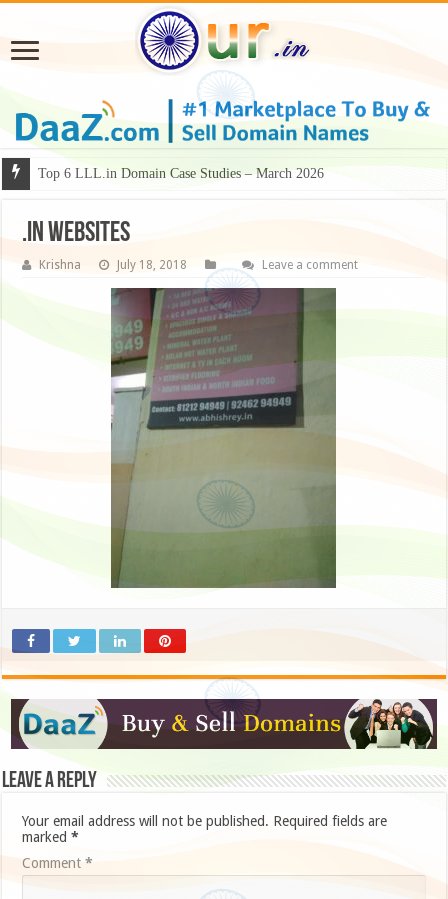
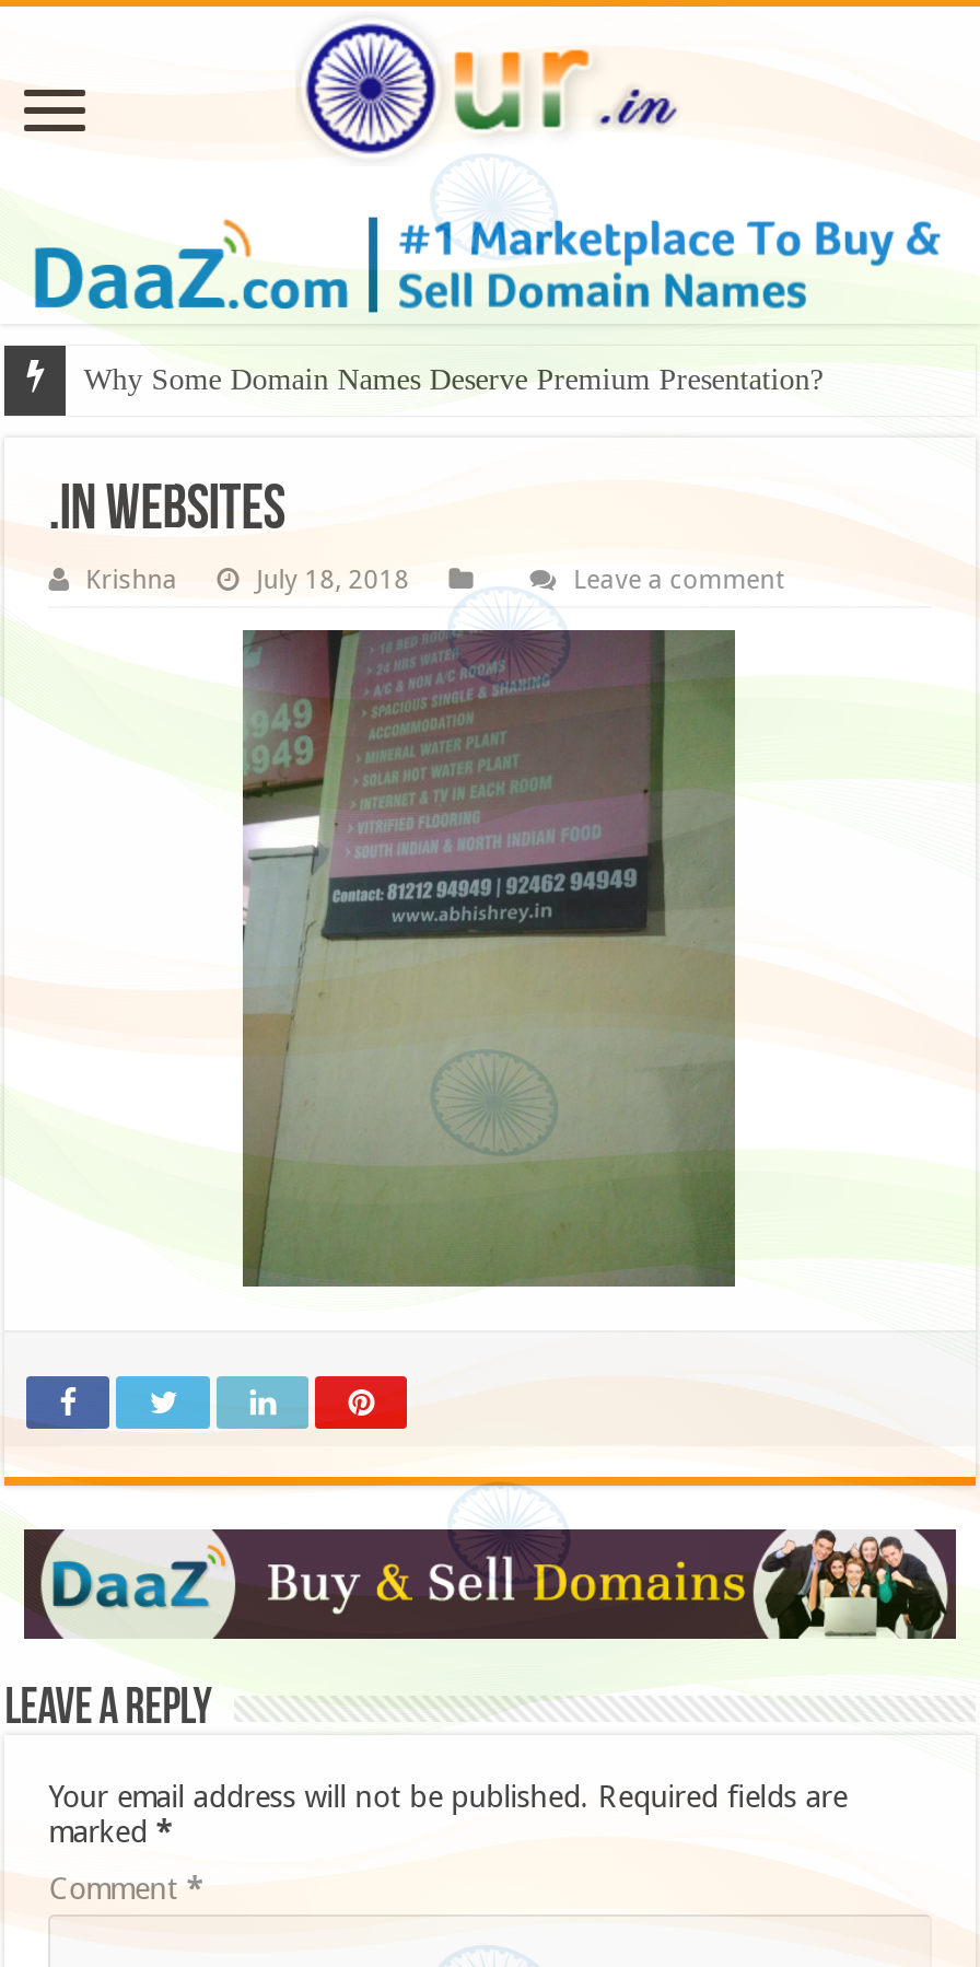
- Top 6 LLL.in Domain Case Studies – March 2026
+ Why Some Domain Names Deserve Premium Presentation?
